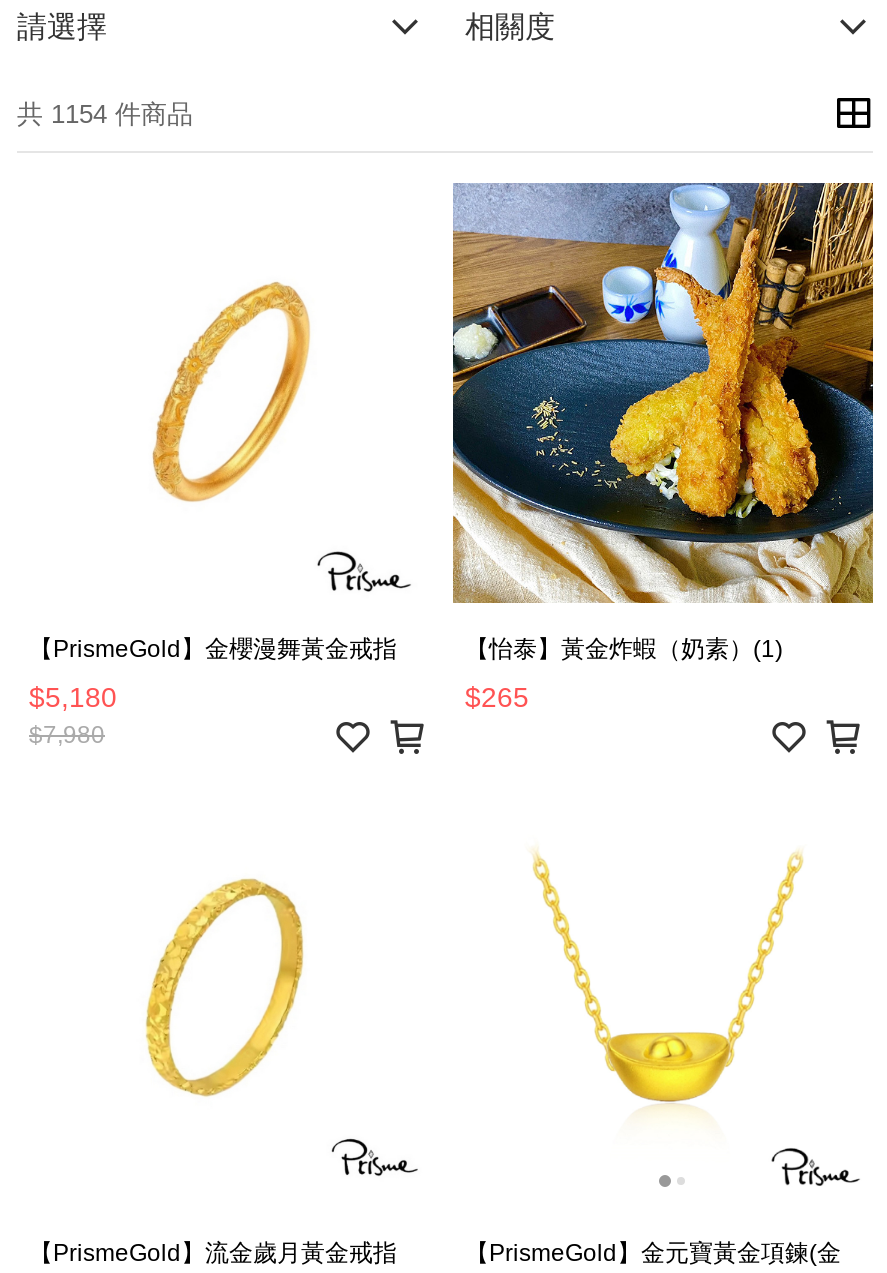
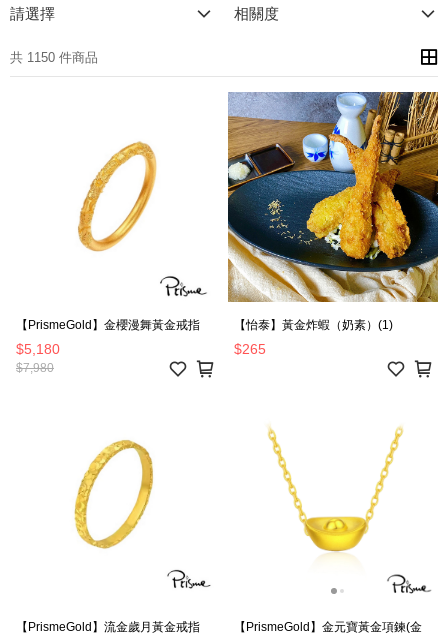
- 共 1154 件商品
+ 共 1150 件商品
